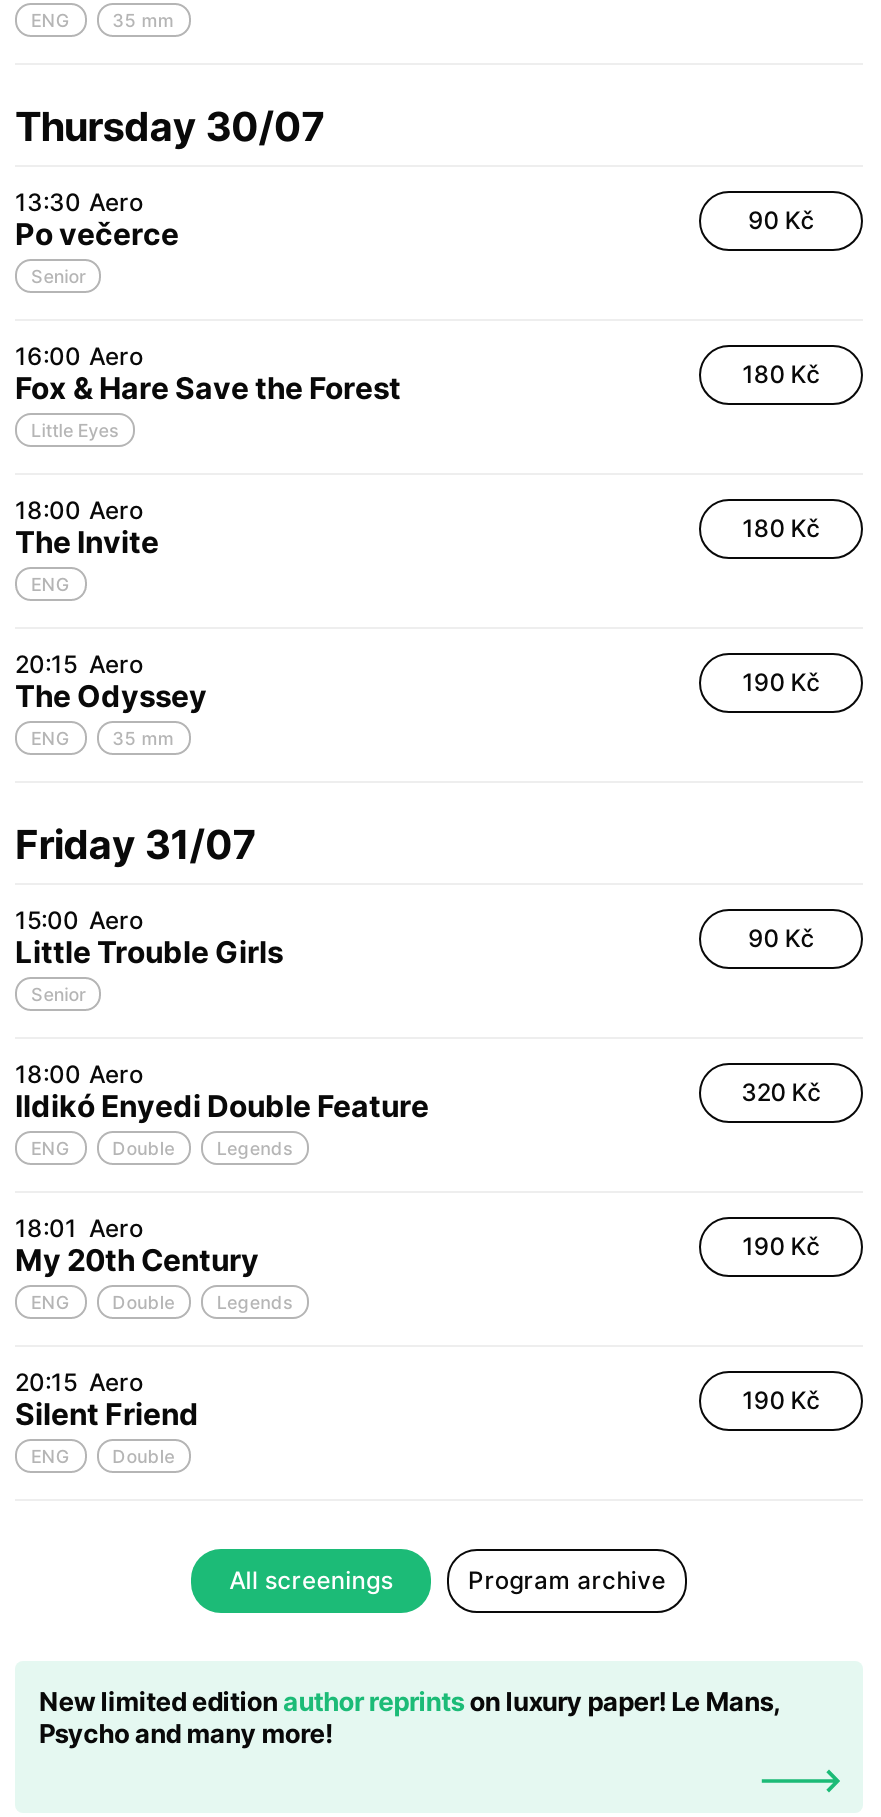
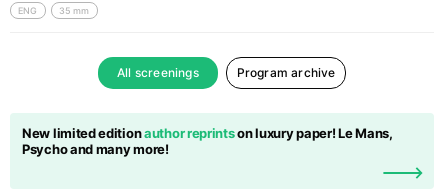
- Thursday 30/07
- 13:30 Aero
- Po večerce
- Senior

- 90 Kč

- 16:00 Aero
- Fox & Hare Save the Forest
- Little Eyes

- 180 Kč

- 18:00 Aero
- The Invite
- ENG

- 180 Kč

- 20:15 Aero
- The Odyssey
- ENG
- 35 mm

- 190 Kč

- Friday 31/07
- 15:00 Aero
- Little Trouble Girls
- Senior

- 90 Kč

- 18:00 Aero
- Ildikó Enyedi Double Feature
- ENG
- Double
- Legends

- 320 Kč

- 18:01 Aero
- My 20th Century
- ENG
- Double
- Legends

- 190 Kč

- 20:15 Aero
- Silent Friend
- ENG
- Double

- 190 Kč
